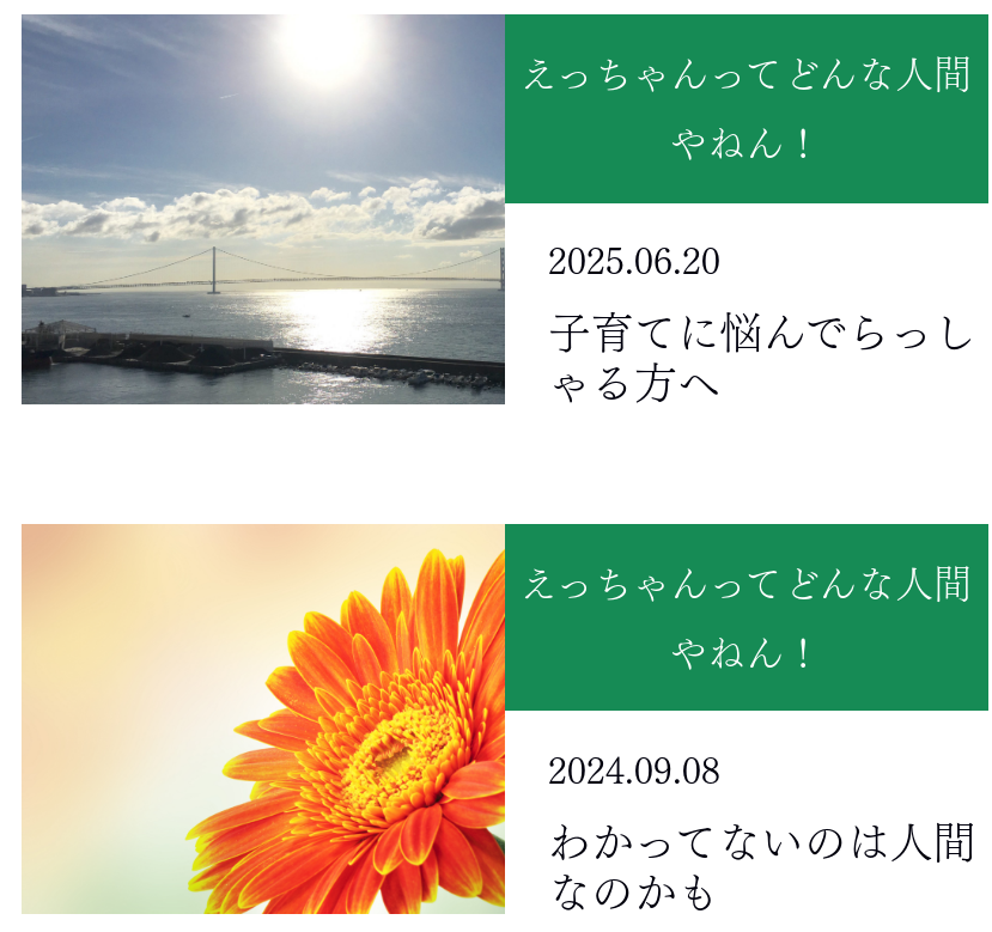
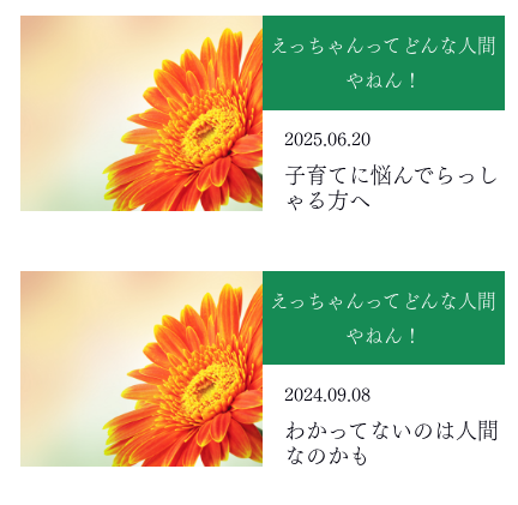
- [image]
+ [image]
